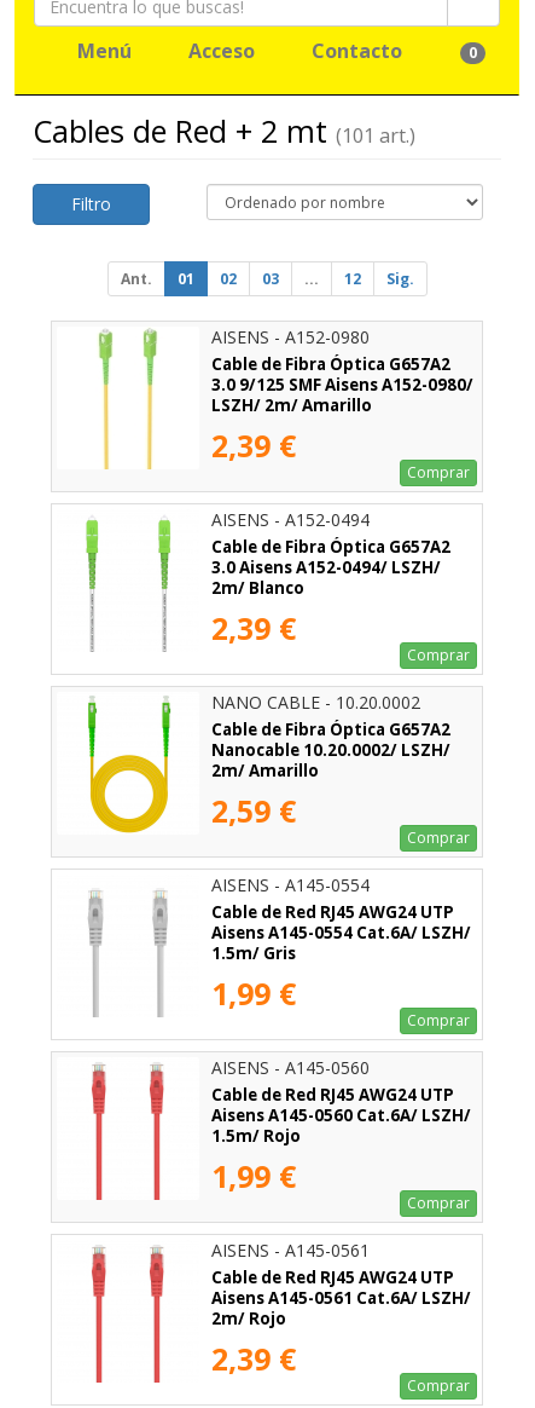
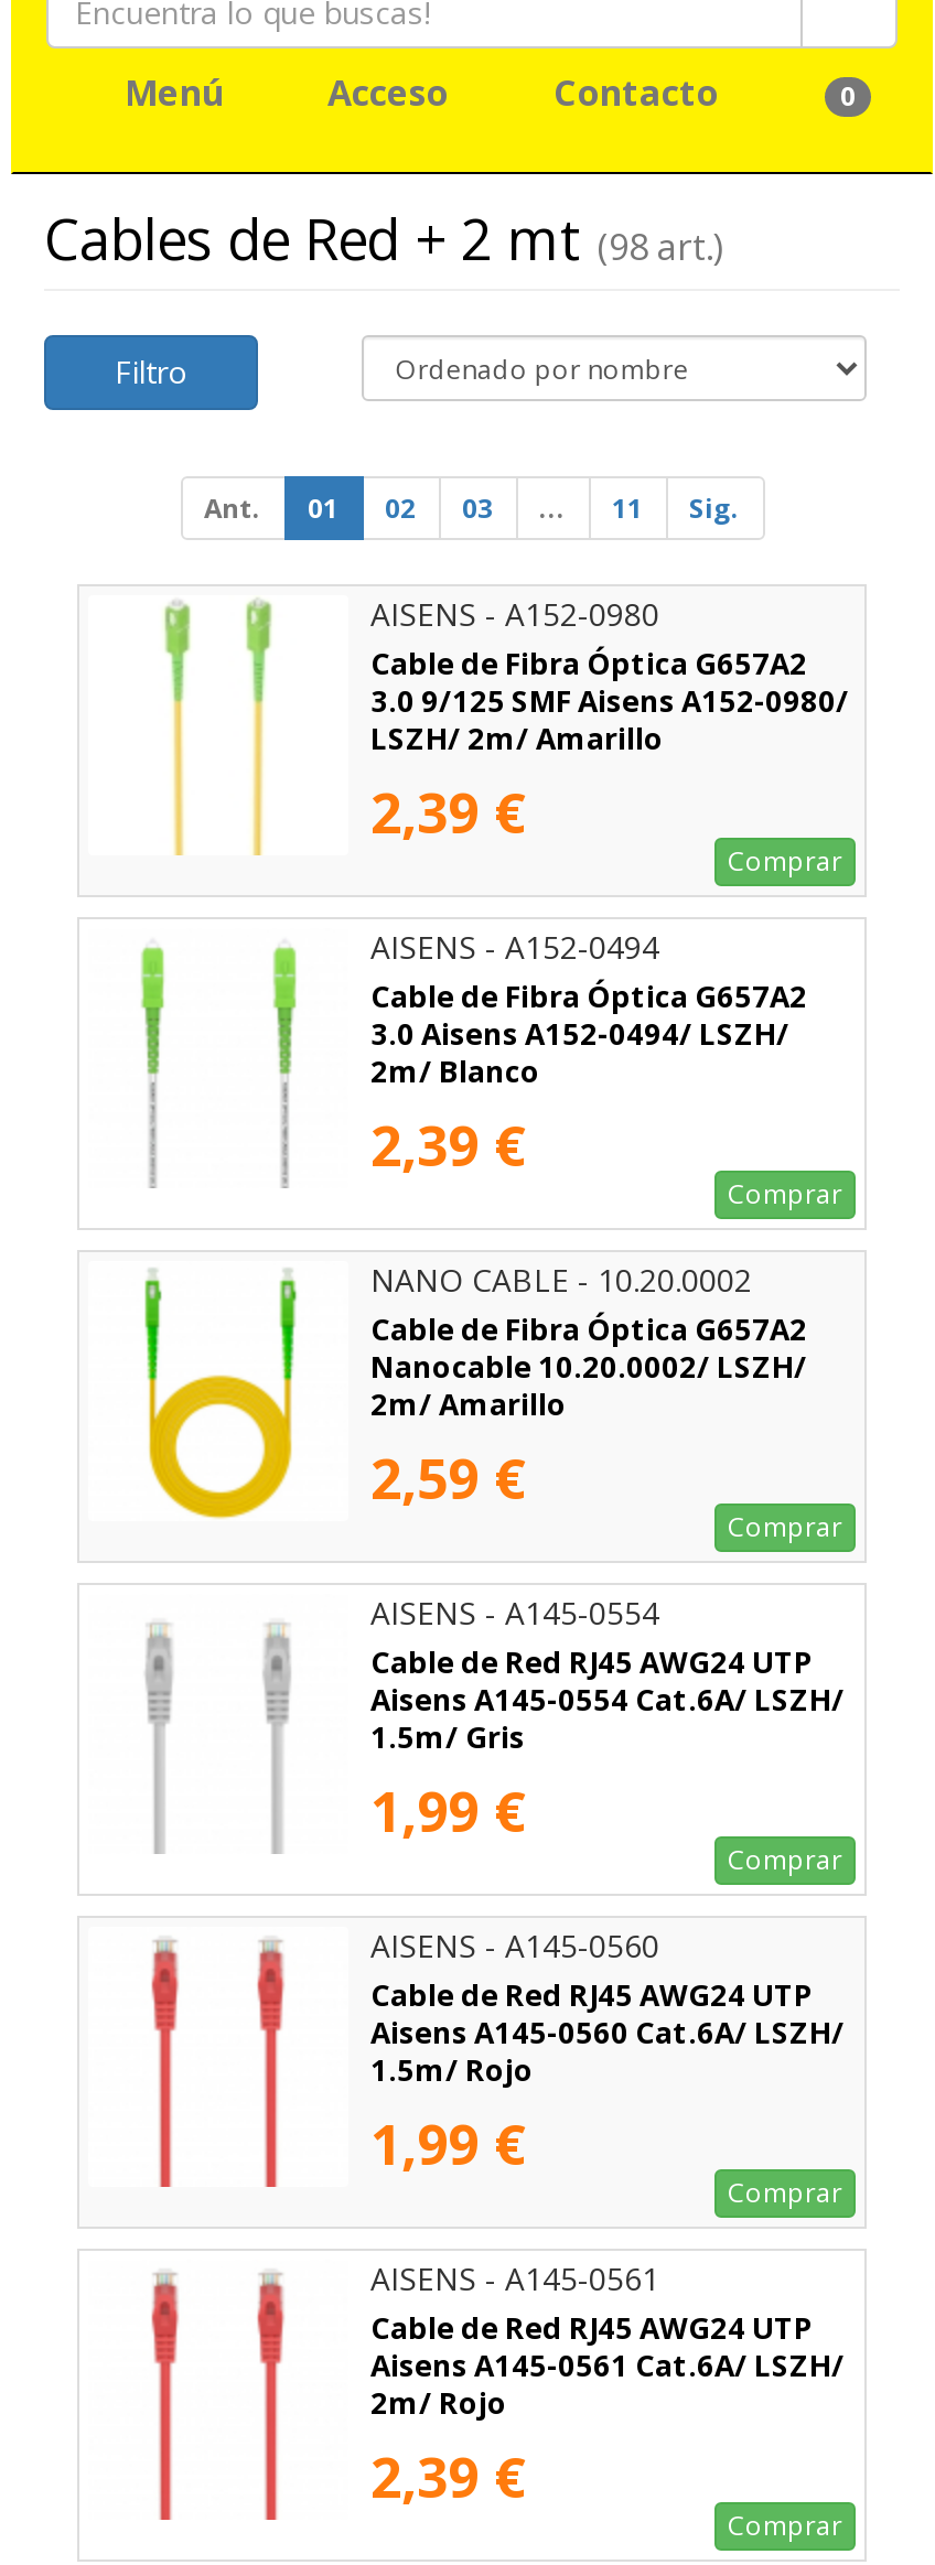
- Cables de Red + 2 mt (101 art.)
+ Cables de Red + 2 mt (98 art.)

- 12
+ 11
